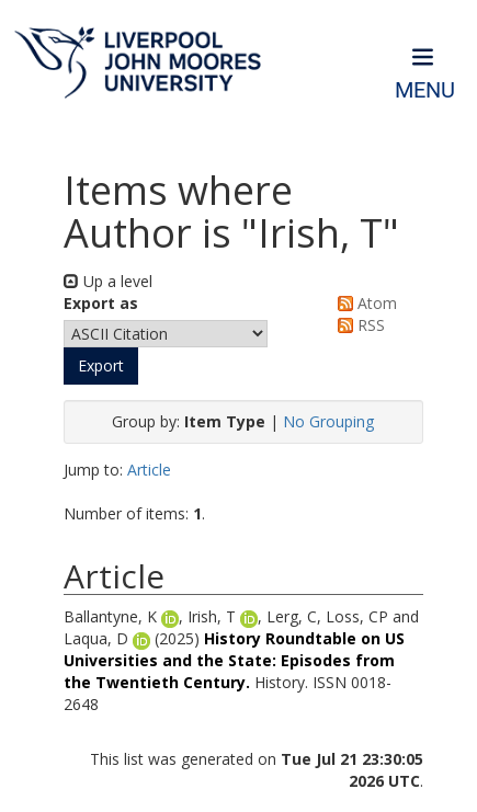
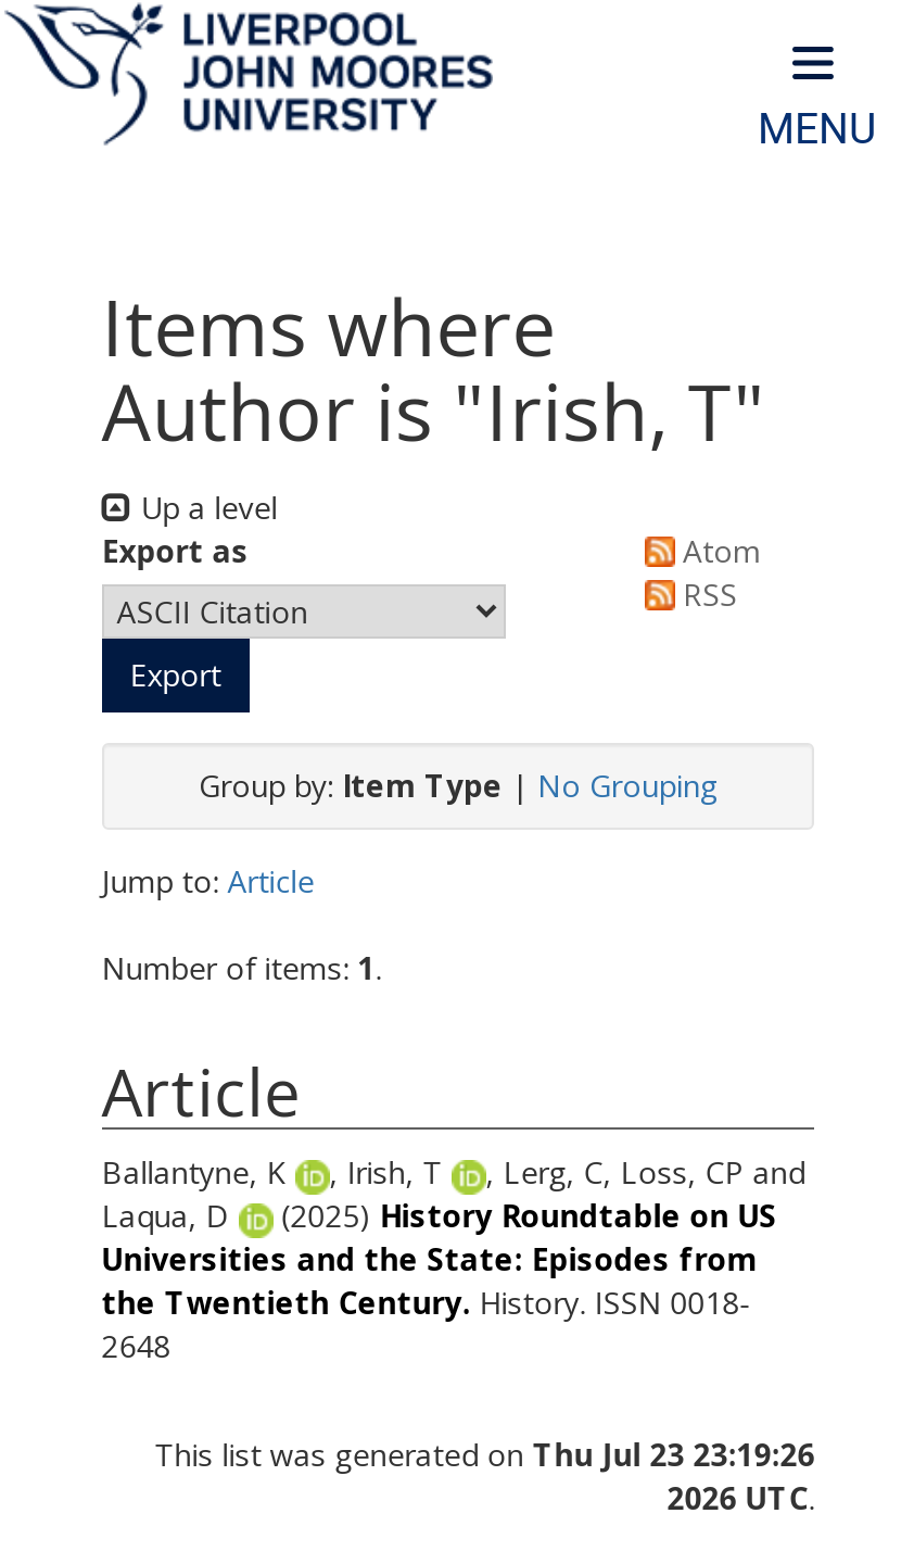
- This list was generated on Tue Jul 21 23:30:05
+ This list was generated on Thu Jul 23 23:19:26
